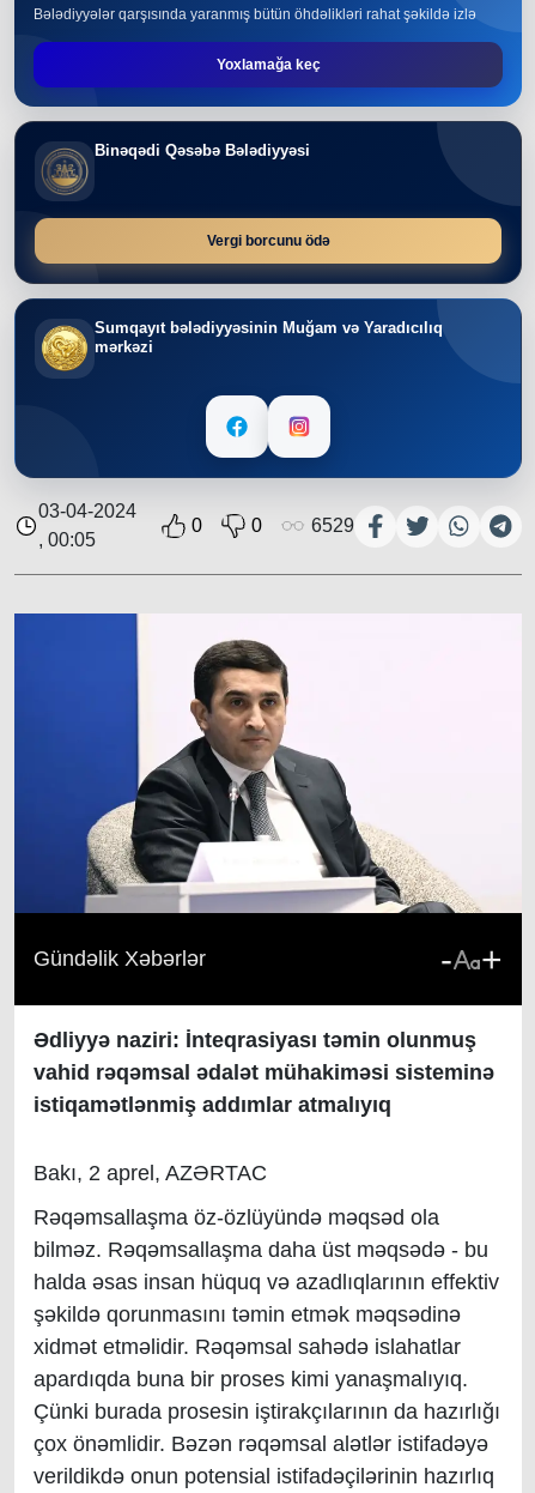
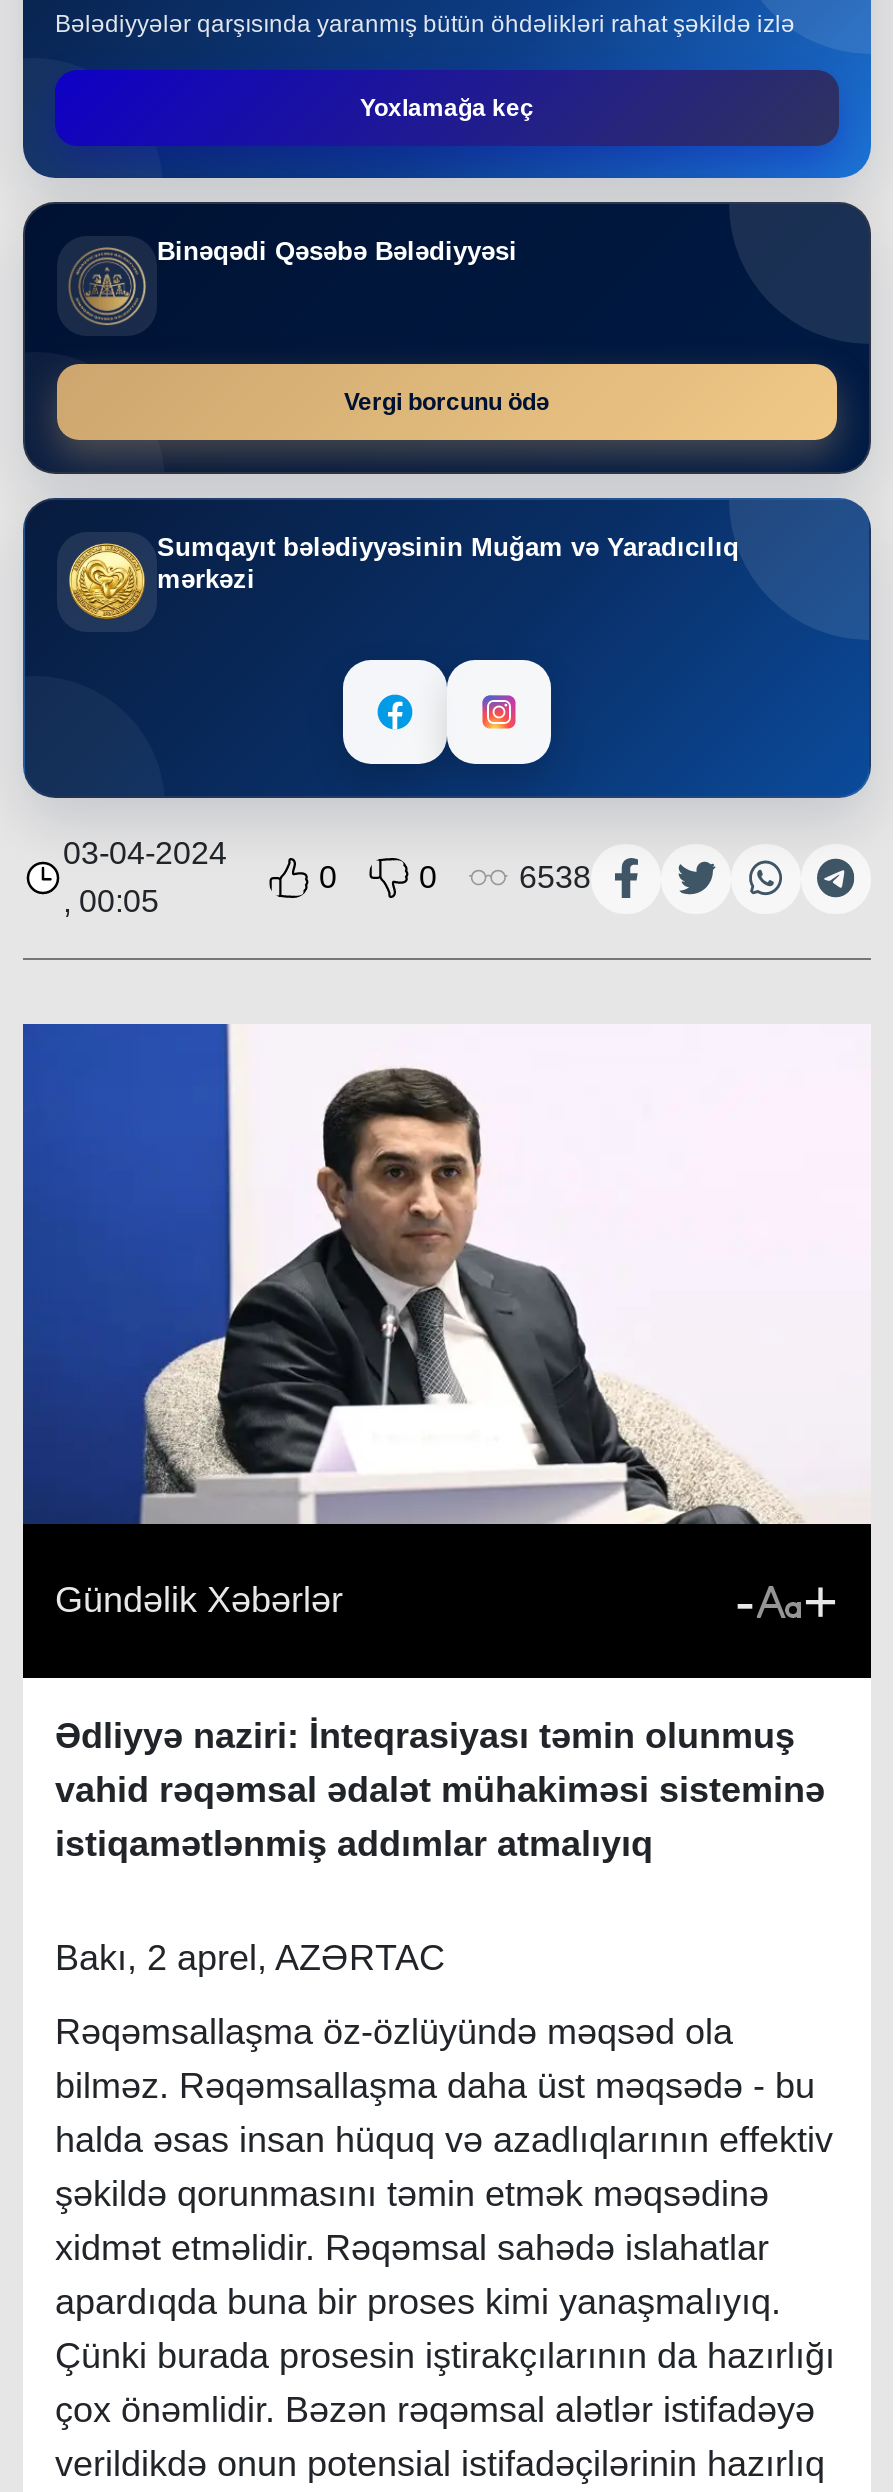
- 6529
+ 6538
